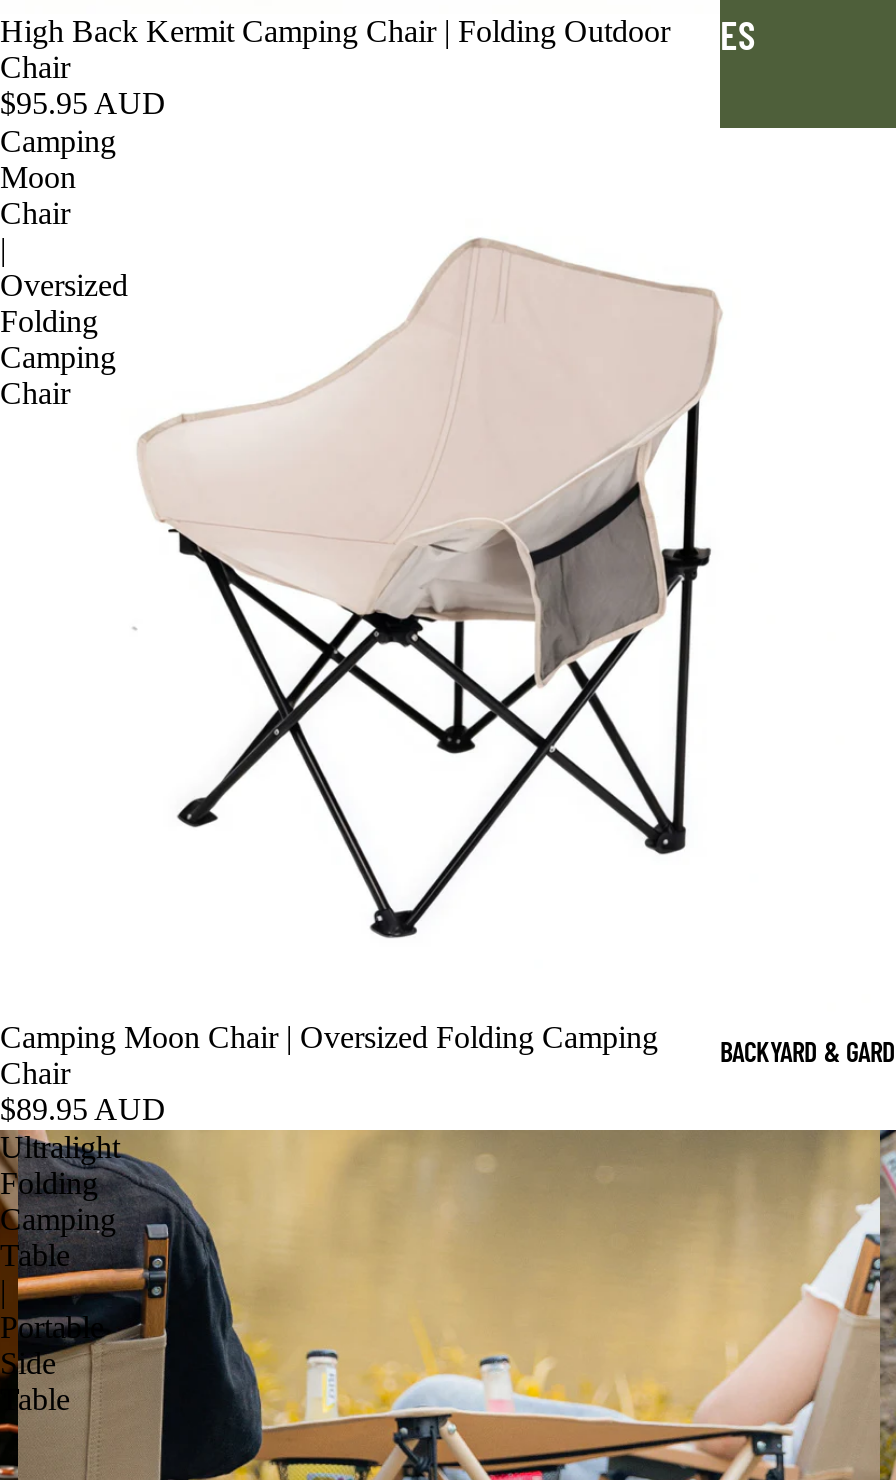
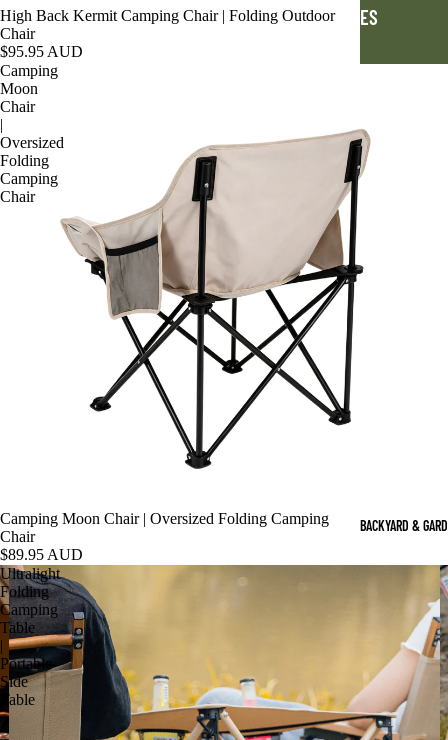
- [image]
+ [image]
